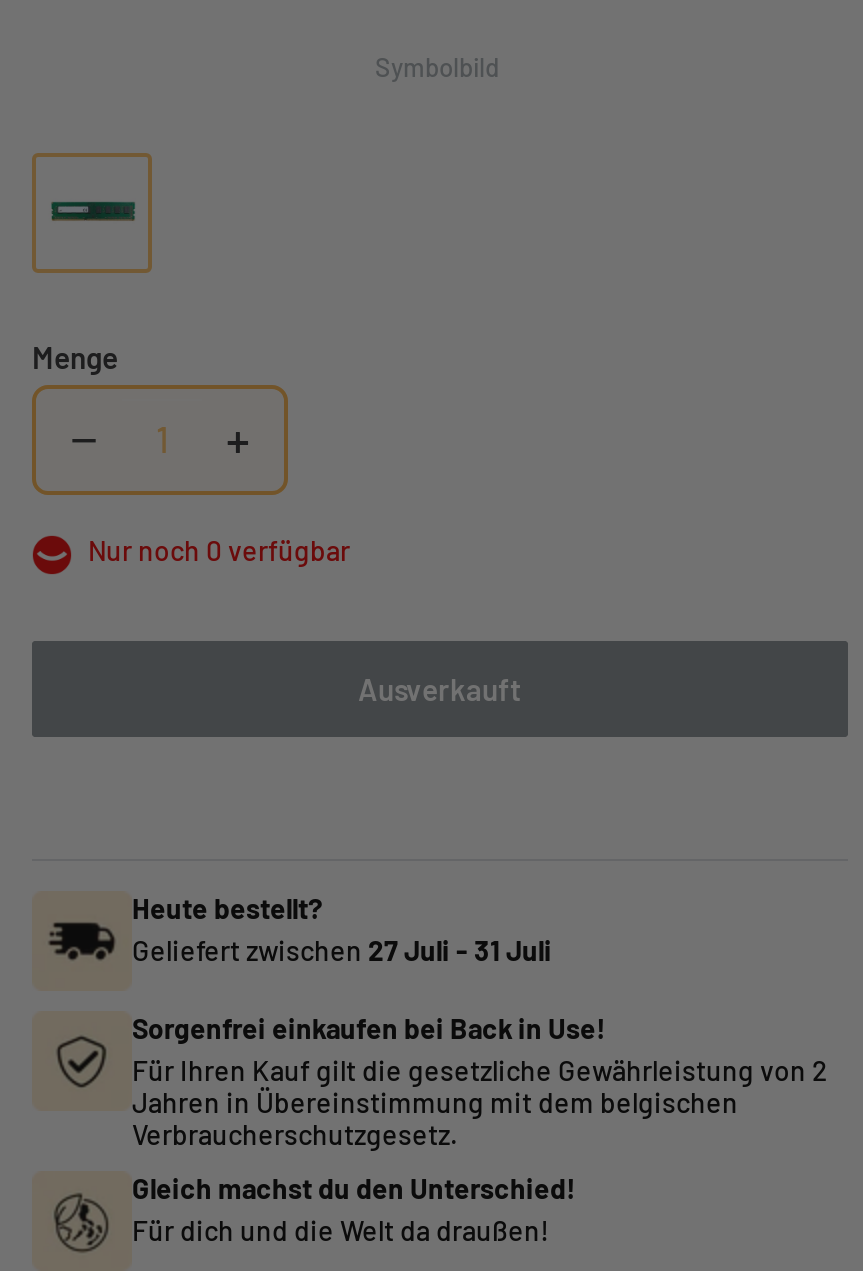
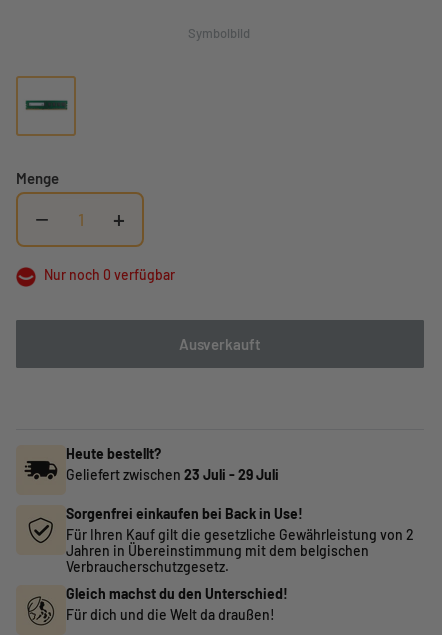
- Geliefert zwischen 27 Juli - 31 Juli
+ Geliefert zwischen 23 Juli - 29 Juli
